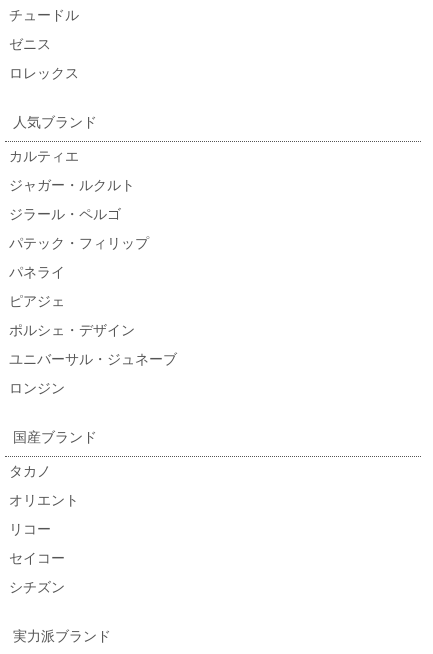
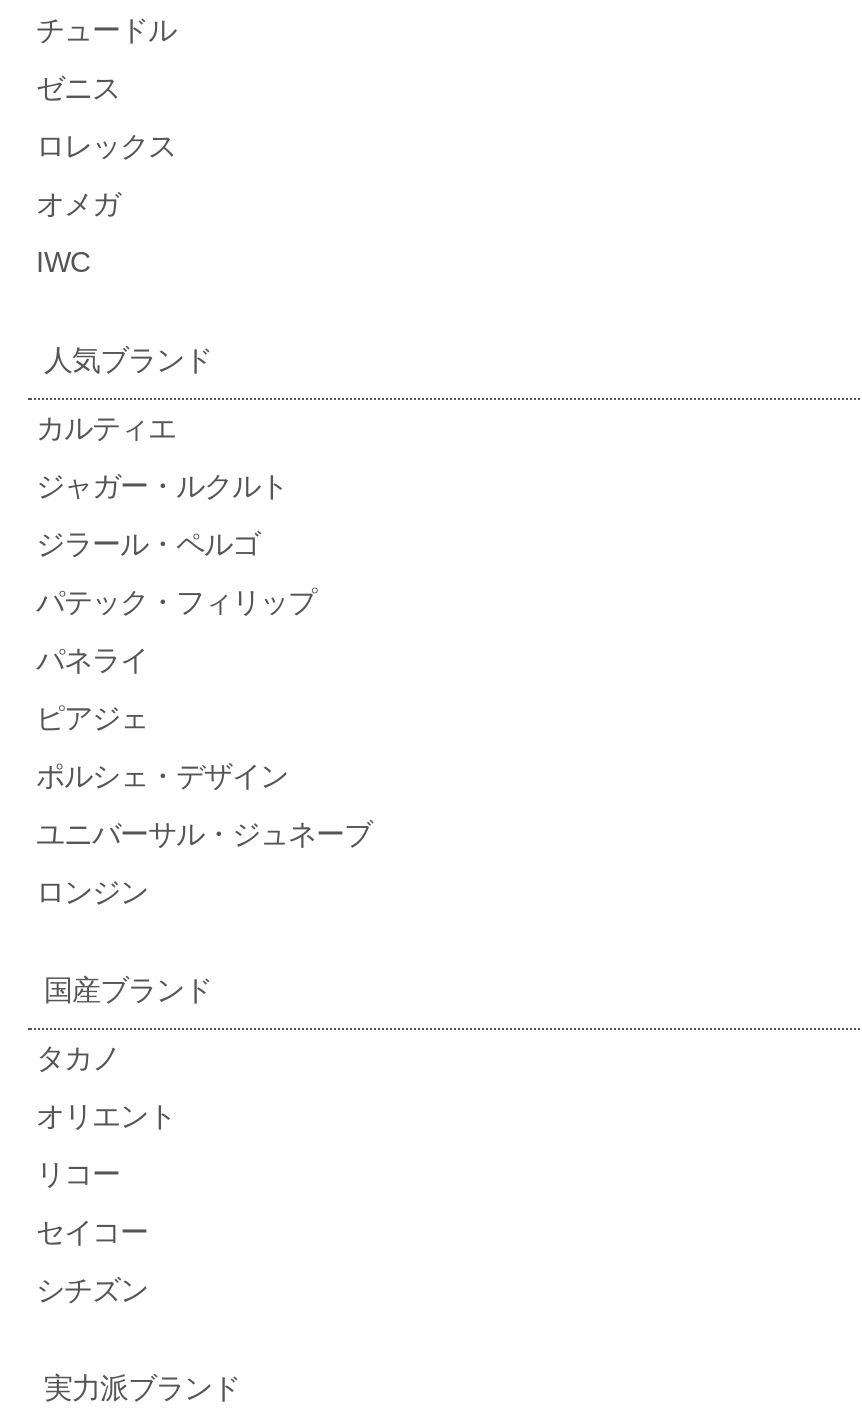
+ オメガ
+ IWC
